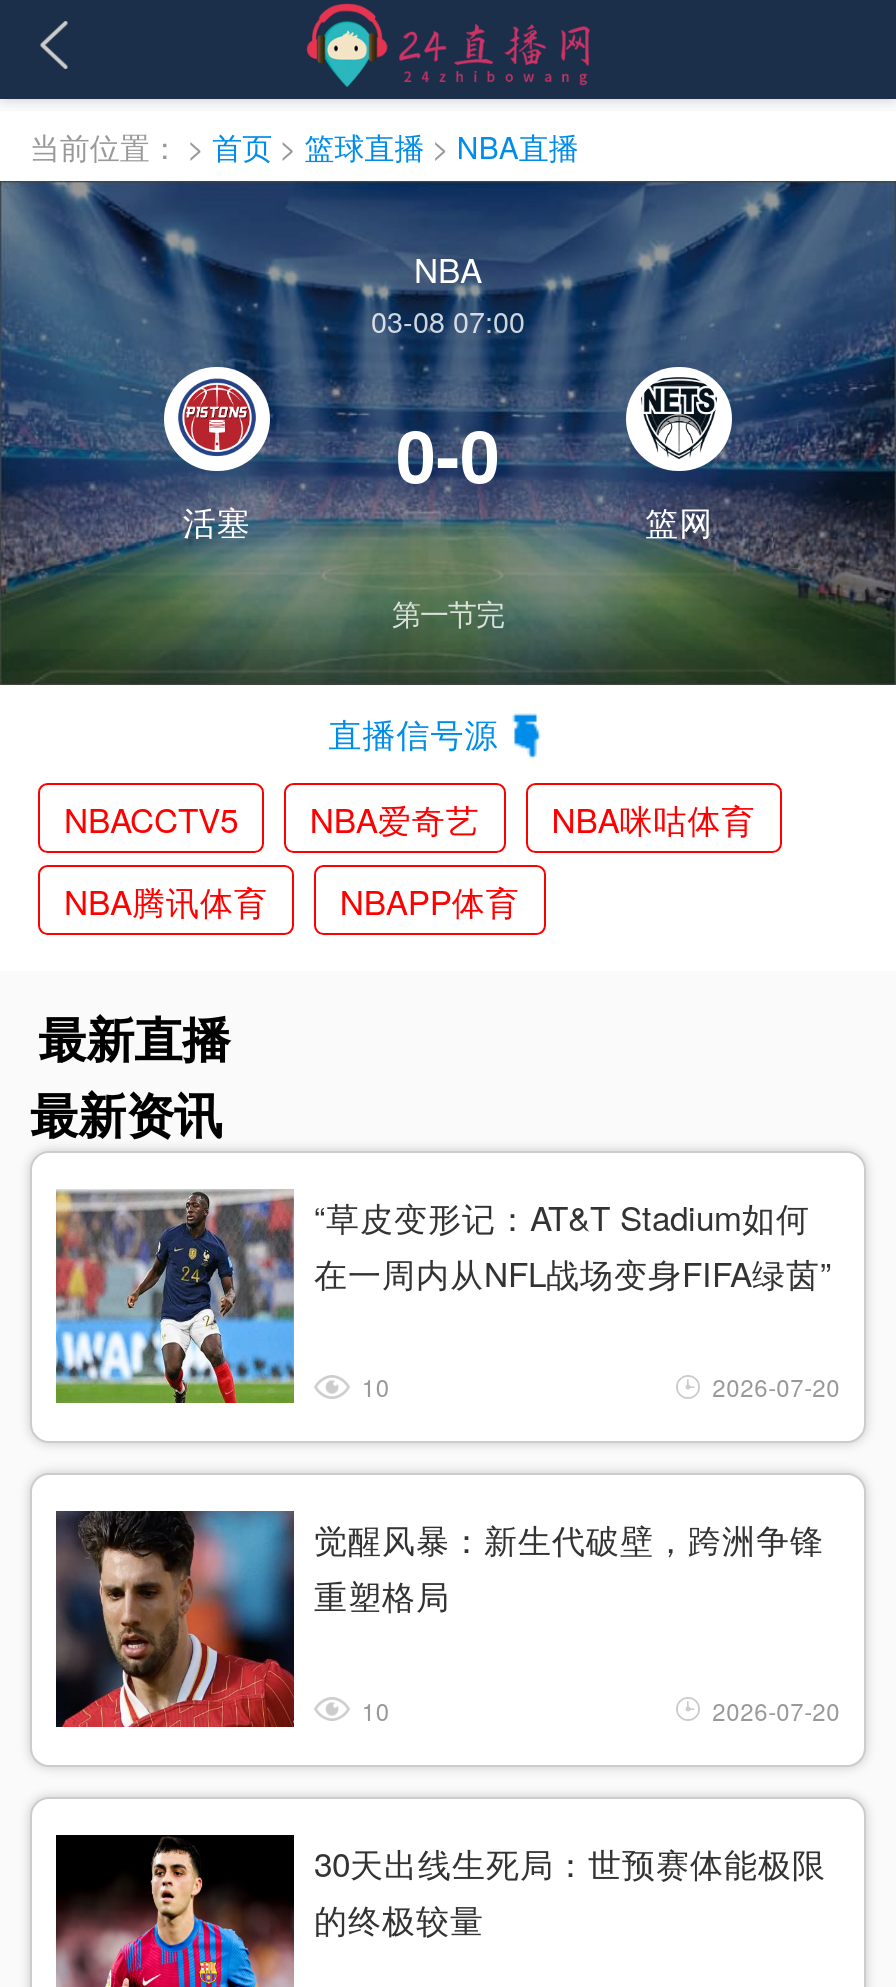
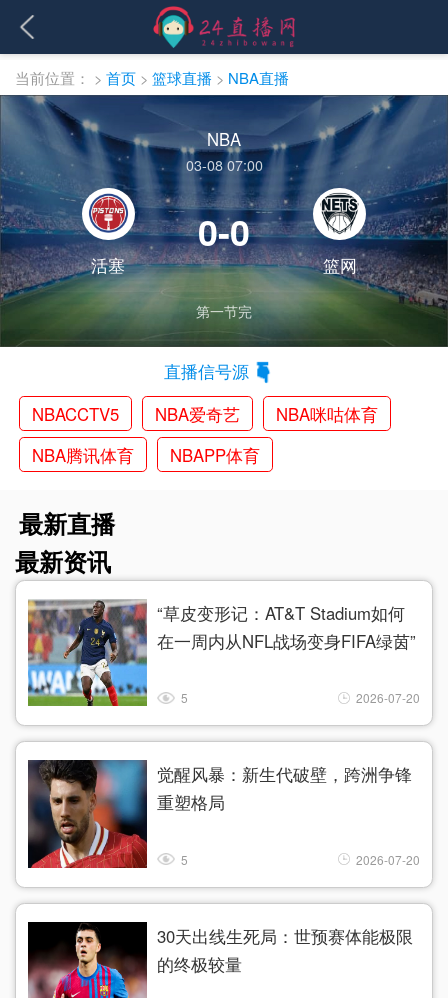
- 10
+ 5

- 10
+ 5
